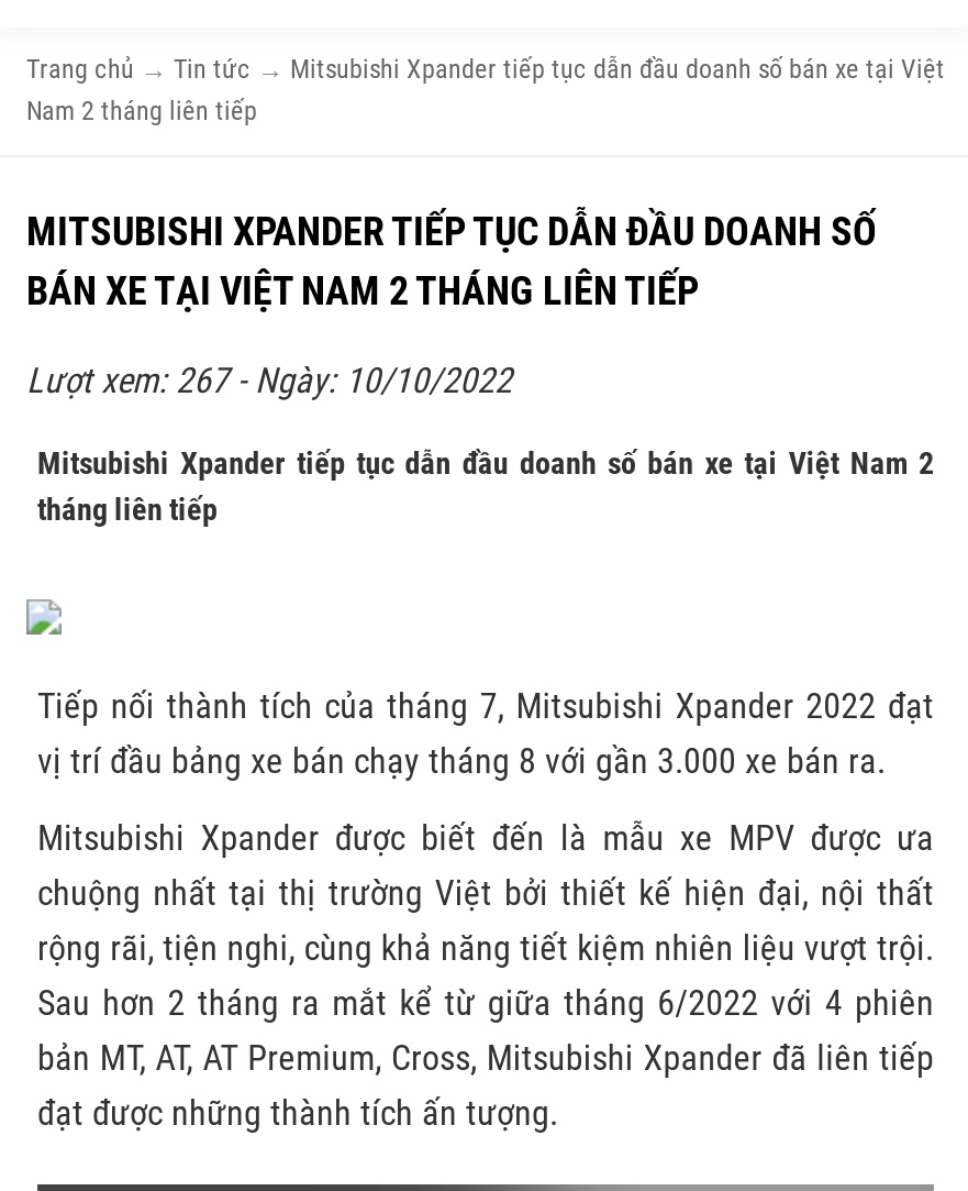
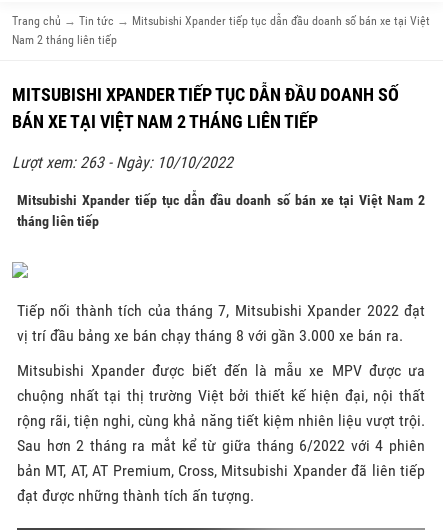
- Lượt xem: 267 - Ngày: 10/10/2022
+ Lượt xem: 263 - Ngày: 10/10/2022
